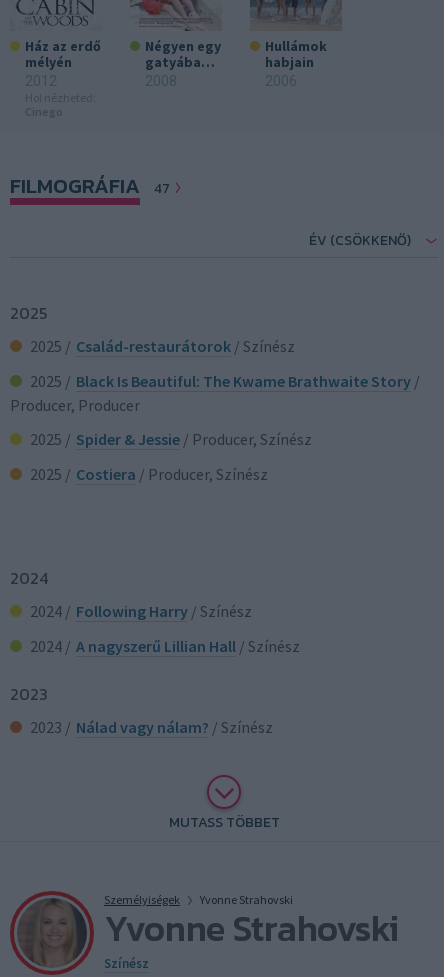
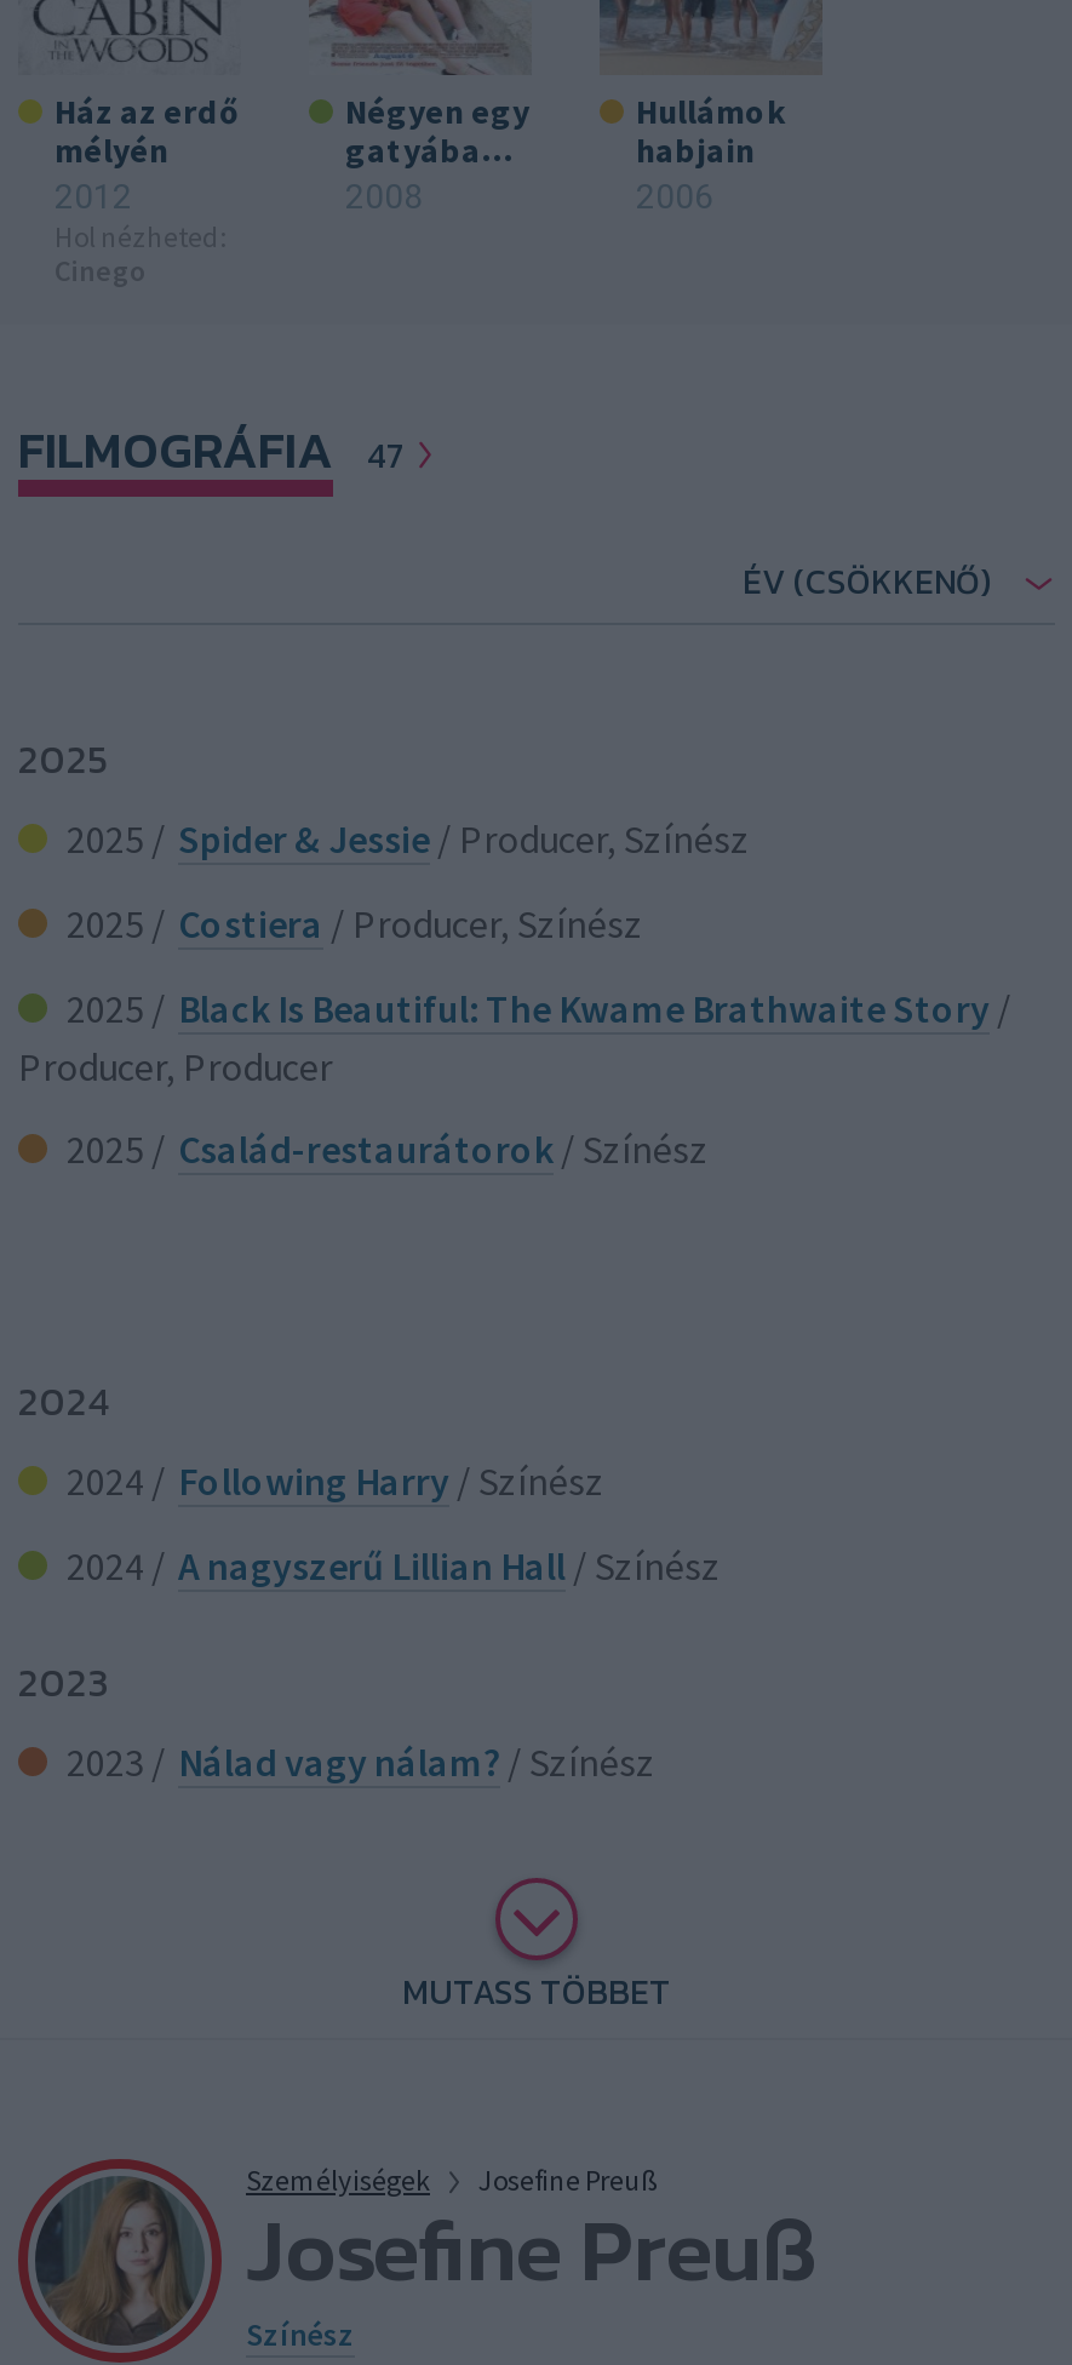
moved down: 2025 / Család-restaurátorok / Színész

moved down: 2025 / Black Is Beautiful: The Kwame Brathwaite Story / | Producer, Producer

moved up: 2025 / Spider & Jessie / Producer, Színész | 2025 / Costiera / Producer, Színész

- [image]
- Yvonne Strahovski
- Yvonne Strahovski
+ [image]
+ Josefine Preuß
+ Josefine Preuß
